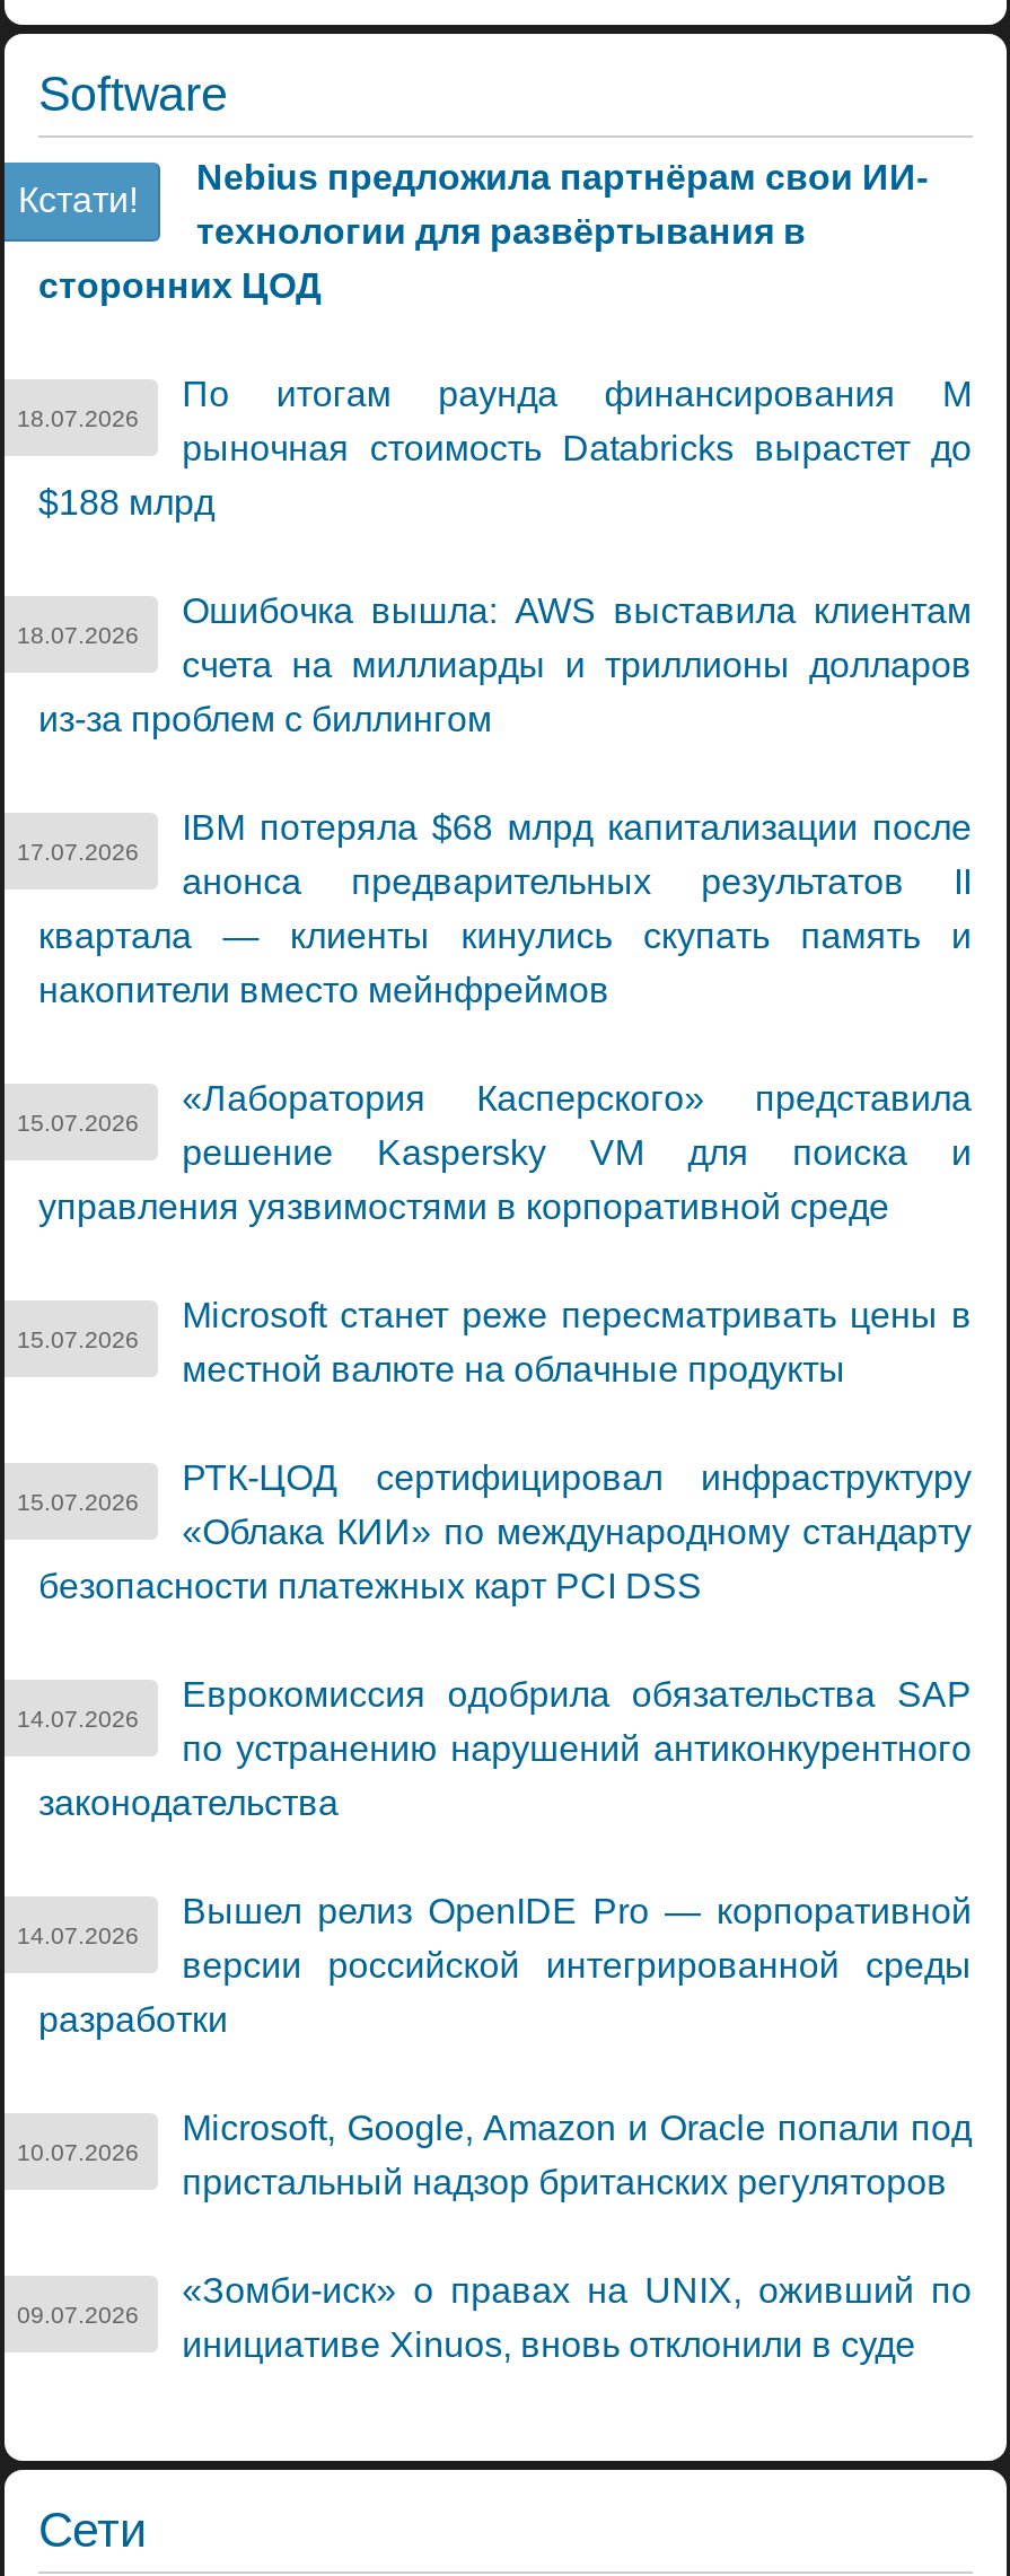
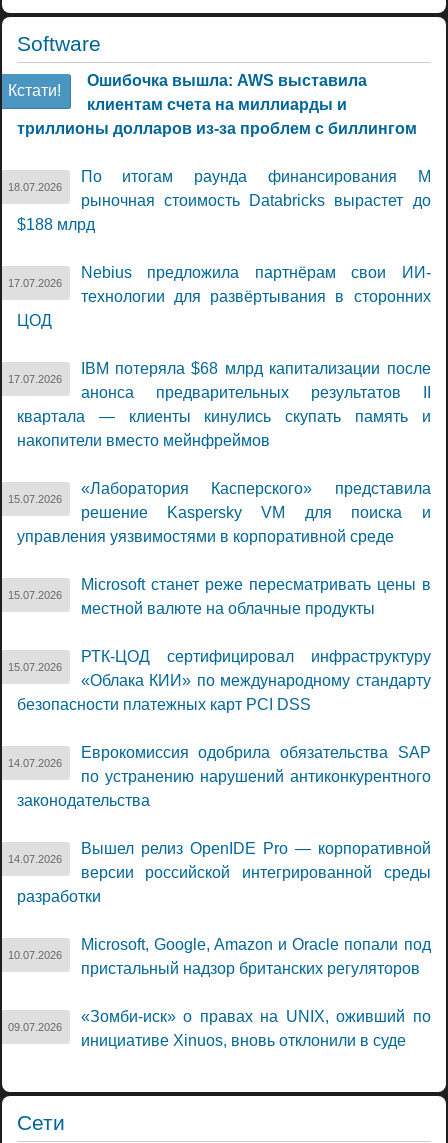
moved down: Nebius предложила партнёрам свои ИИ-

- технологии для развёртывания в
- сторонних ЦОД
+ Ошибочка вышла: AWS выставила
+ клиентам счета на миллиарды и
+ триллионы долларов из-за проблем с биллингом

- Ошибочка вышла: AWS выставила клиентам
- счета на миллиарды и триллионы долларов
- из-за проблем с биллингом
+ технологии для развёртывания в сторонних
+ ЦОД

- 18.07.2026
+ 17.07.2026
